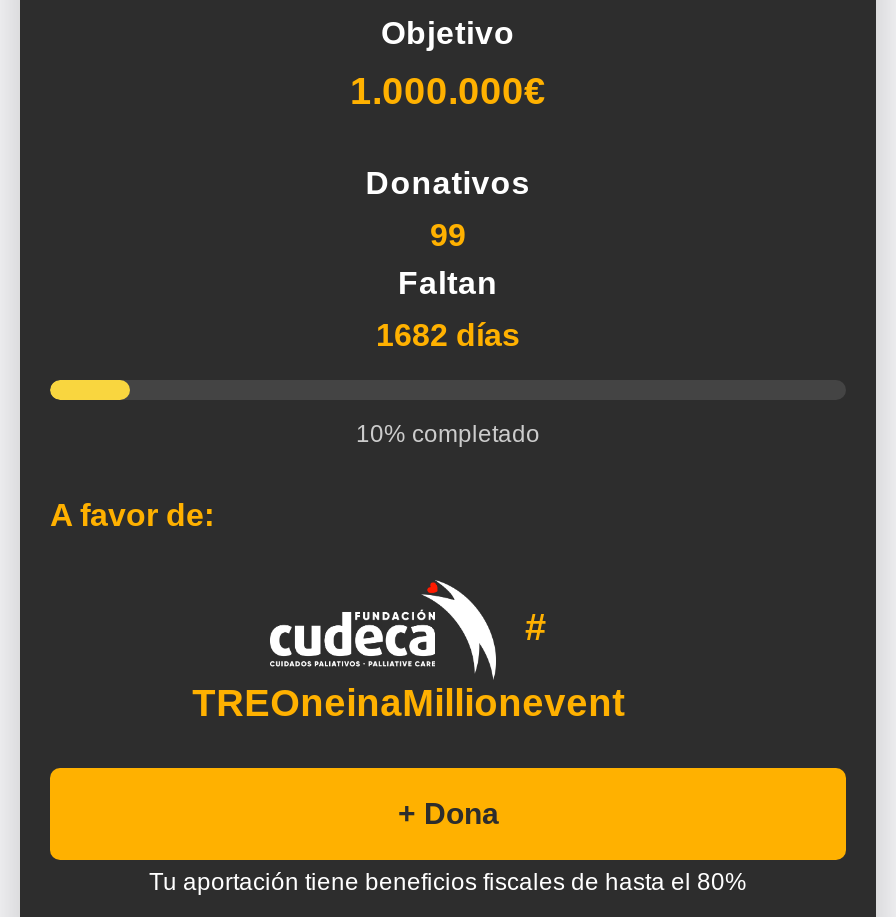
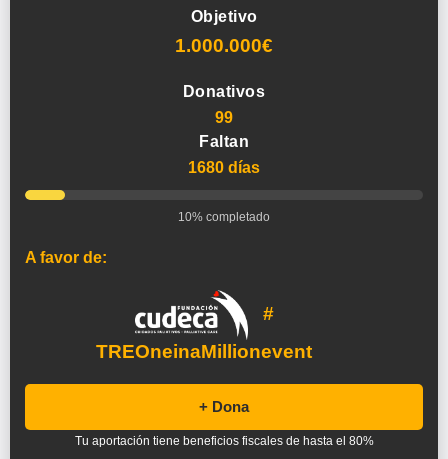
- 1682 días
+ 1680 días
